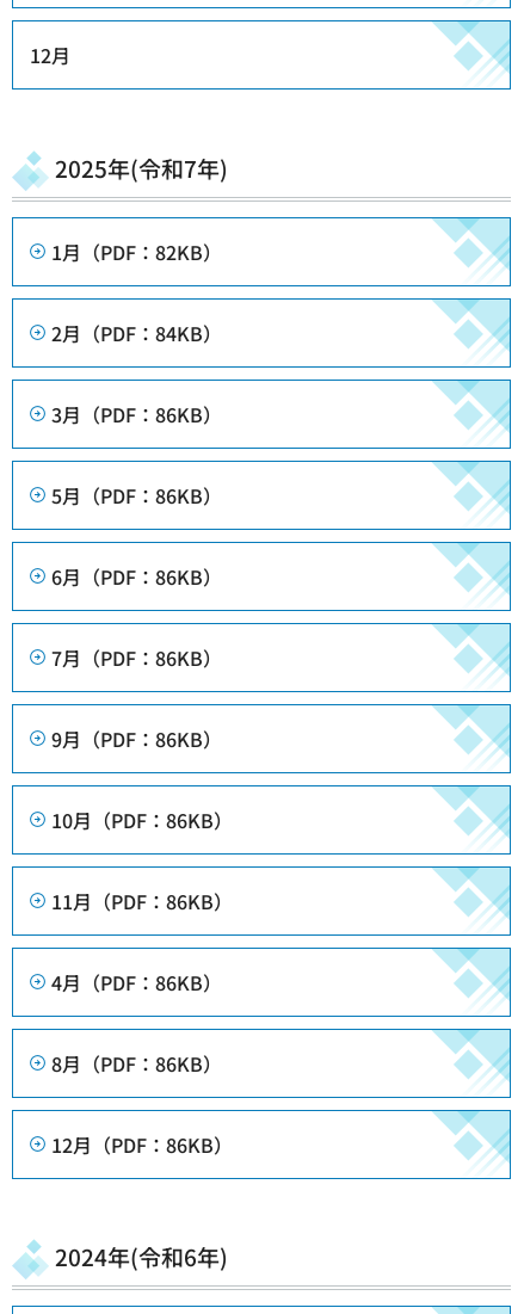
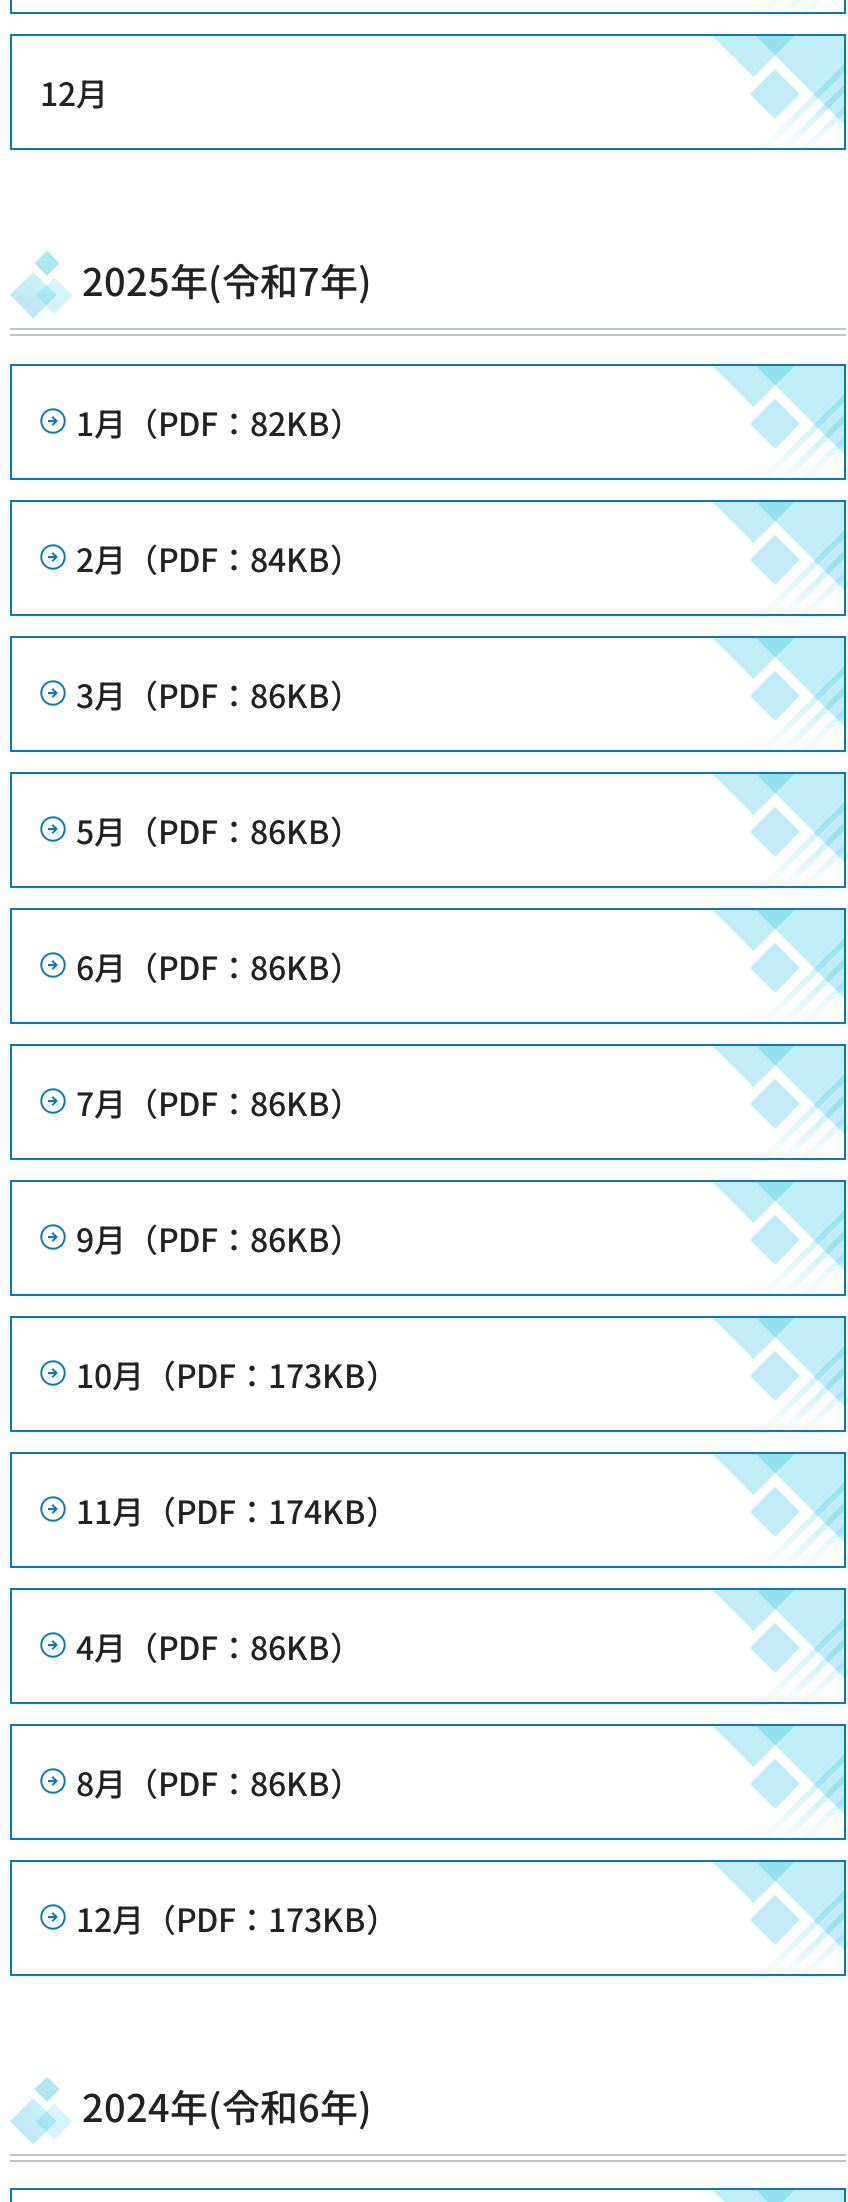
- 10月（PDF：86KB）
+ 10月（PDF：173KB）

- 11月（PDF：86KB）
+ 11月（PDF：174KB）

- 12月（PDF：86KB）
+ 12月（PDF：173KB）
